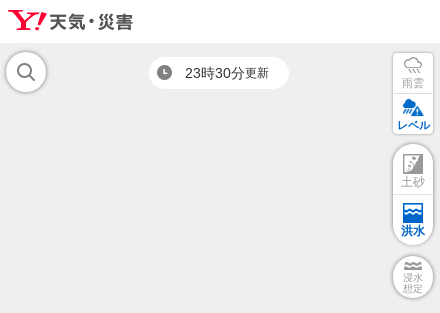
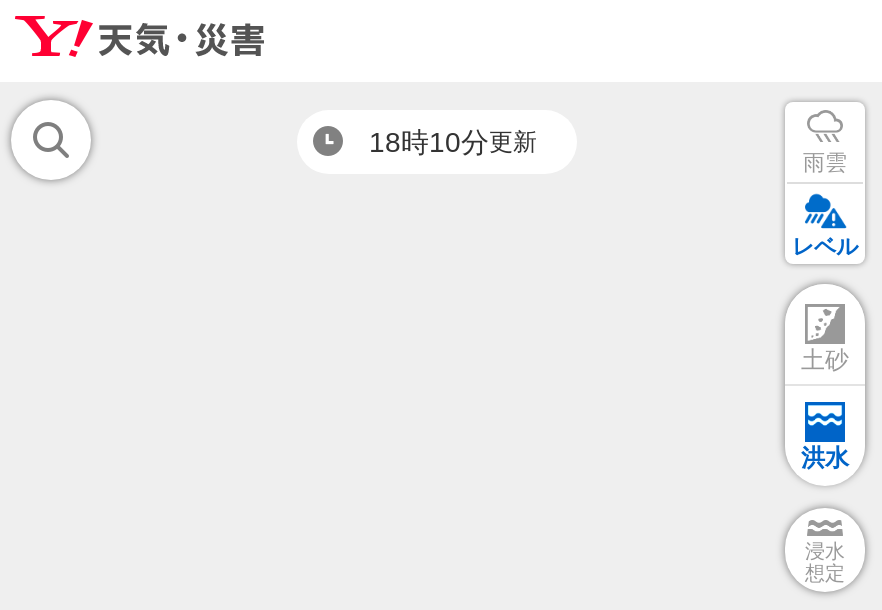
- 23時30分更新
+ 18時10分更新
